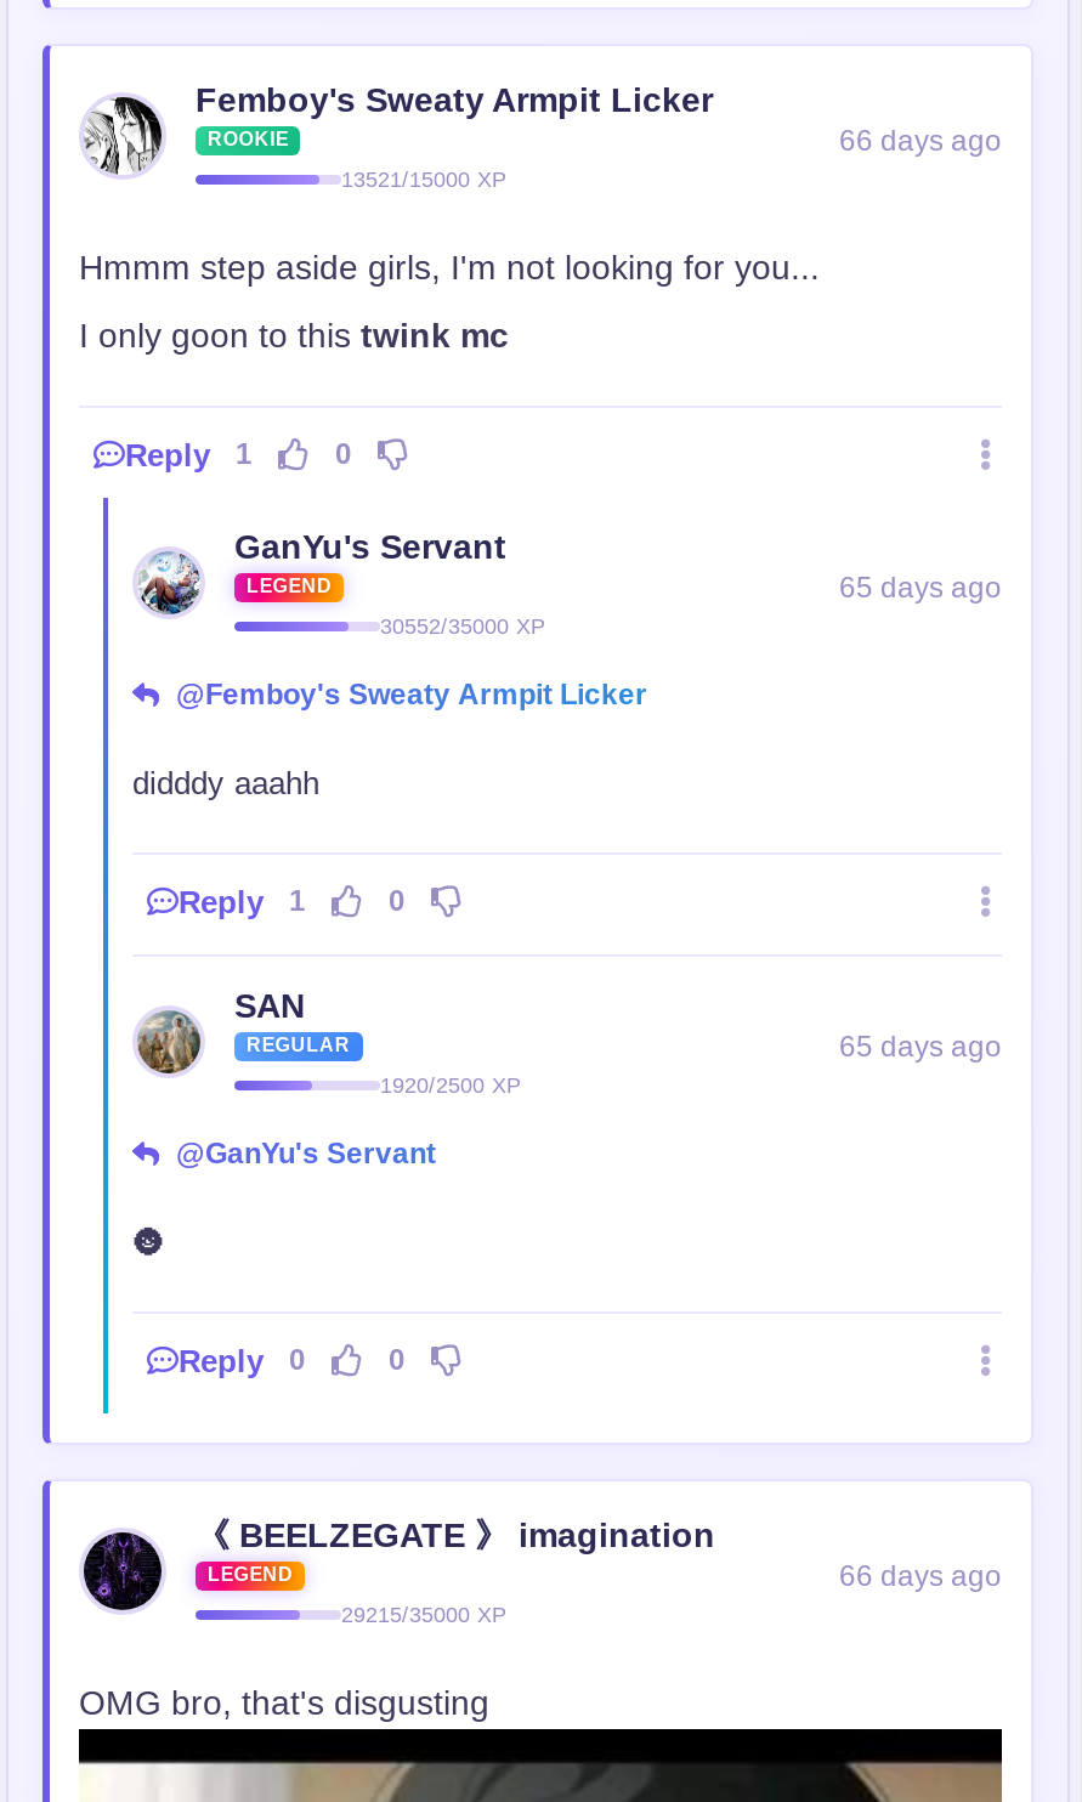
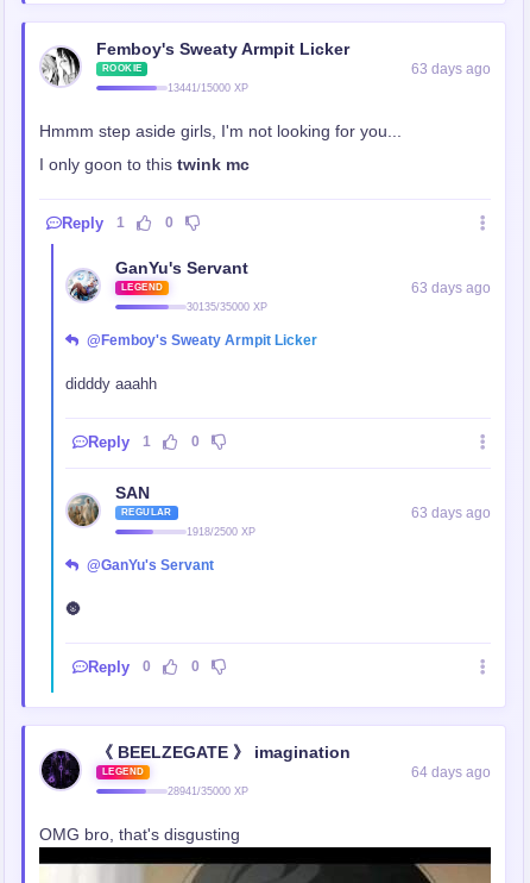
- 66 days ago
+ 63 days ago

- 13521/15000 XP
+ 13441/15000 XP

- 65 days ago
+ 63 days ago

- 30552/35000 XP
+ 30135/35000 XP

- 65 days ago
+ 63 days ago

- 1920/2500 XP
+ 1918/2500 XP

- 66 days ago
+ 64 days ago

- 29215/35000 XP
+ 28941/35000 XP
